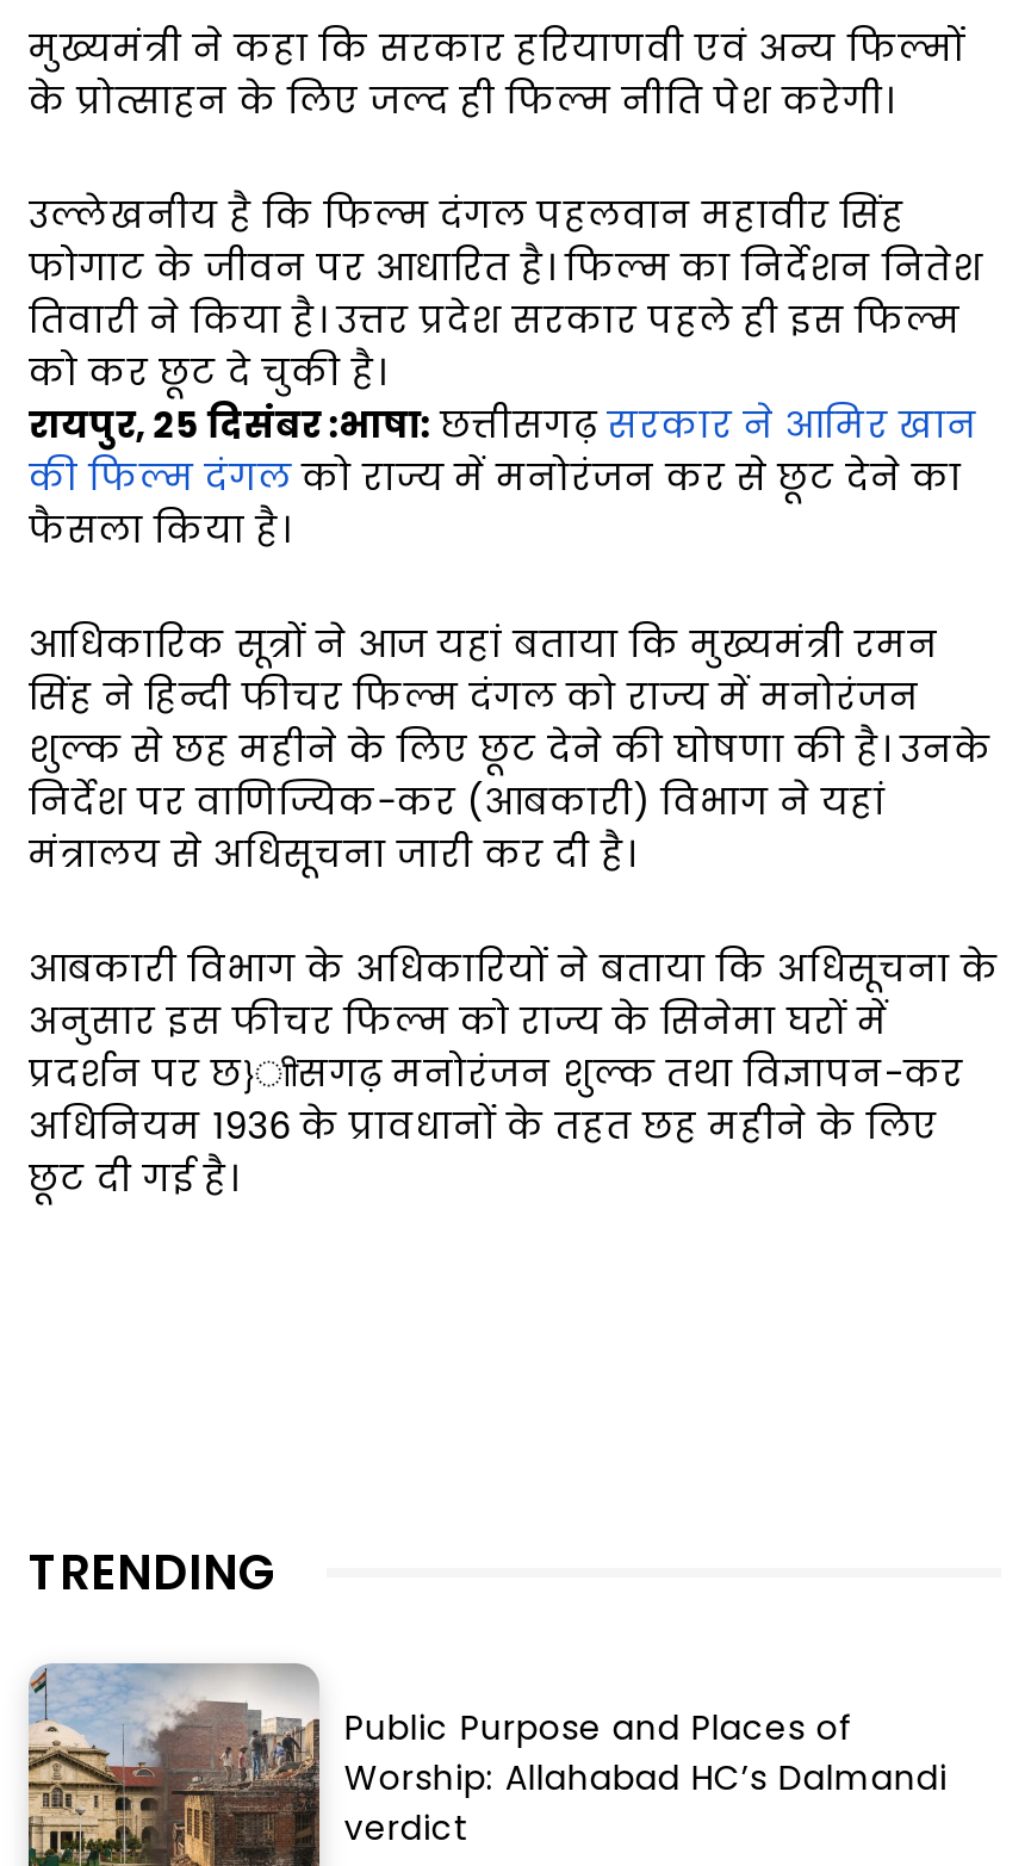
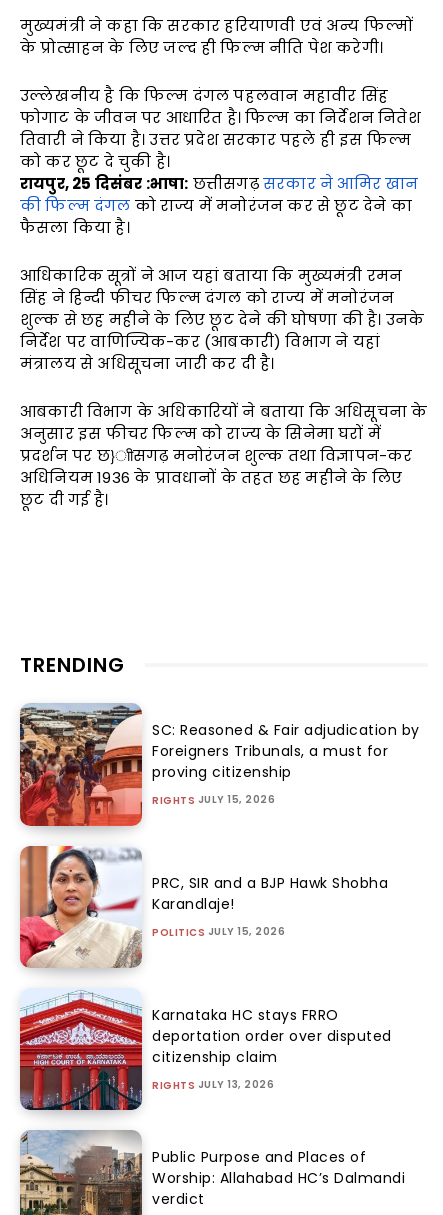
+ [image]
+ SC: Reasoned & Fair adjudication by
+ Foreigners Tribunals, a must for
+ proving citizenship
+ RIGHTS JULY 15, 2026

+ [image]
+ PRC, SIR and a BJP Hawk Shobha
+ Karandlaje!
+ POLITICS JULY 15, 2026

+ [image]
+ Karnataka HC stays FRRO
+ deportation order over disputed
+ citizenship claim
+ RIGHTS JULY 13, 2026
